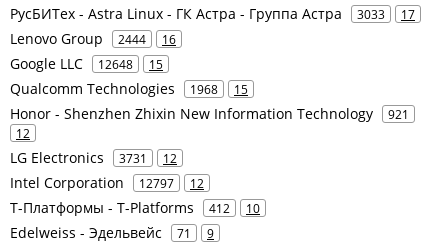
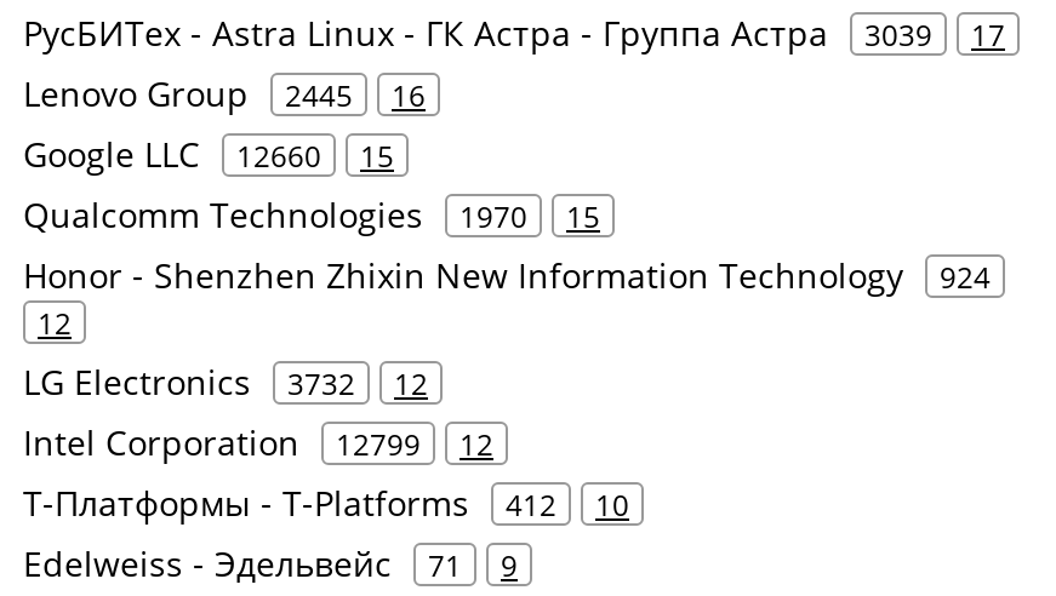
- 3033
+ 3039

- Lenovo Group 2444 16
+ Lenovo Group 2445 16

- Google LLC 12648 15
+ Google LLC 12660 15

- Qualcomm Technologies 1968 15
+ Qualcomm Technologies 1970 15

- Honor - Shenzhen Zhixin New Information Technology 921
+ Honor - Shenzhen Zhixin New Information Technology 924

- LG Electronics 3731 12
+ LG Electronics 3732 12

- Intel Corporation 12797 12
+ Intel Corporation 12799 12
